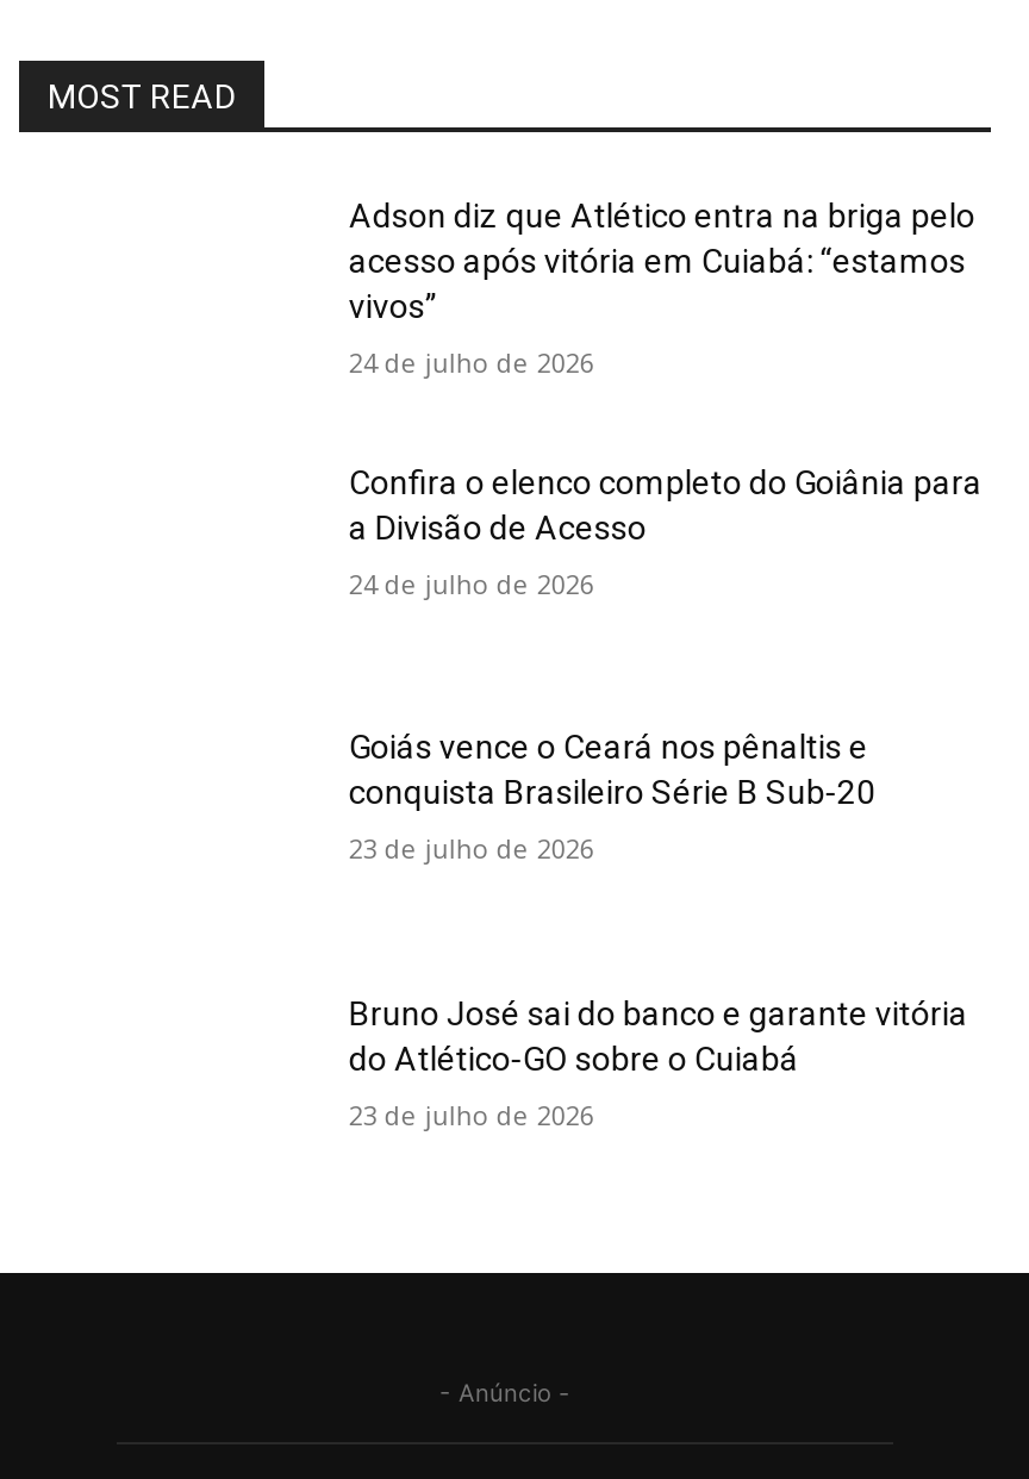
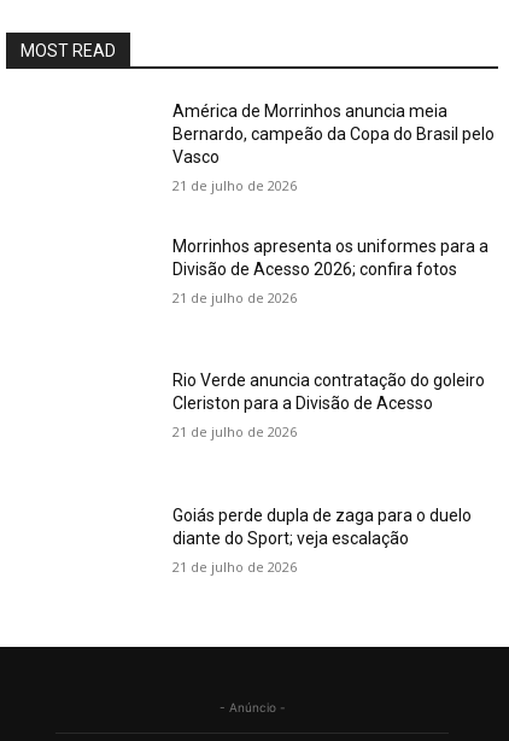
- Adson diz que Atlético entra na briga pelo
- acesso após vitória em Cuiabá: “estamos
- vivos”
+ América de Morrinhos anuncia meia
+ Bernardo, campeão da Copa do Brasil pelo
+ Vasco

- 24 de julho de 2026
+ 21 de julho de 2026

- Confira o elenco completo do Goiânia para
- a Divisão de Acesso
+ Morrinhos apresenta os uniformes para a
+ Divisão de Acesso 2026; confira fotos

- 24 de julho de 2026
+ 21 de julho de 2026

- Goiás vence o Ceará nos pênaltis e
- conquista Brasileiro Série B Sub-20
+ Rio Verde anuncia contratação do goleiro
+ Cleriston para a Divisão de Acesso

- 23 de julho de 2026
+ 21 de julho de 2026

- Bruno José sai do banco e garante vitória
- do Atlético-GO sobre o Cuiabá
+ Goiás perde dupla de zaga para o duelo
+ diante do Sport; veja escalação

- 23 de julho de 2026
+ 21 de julho de 2026
